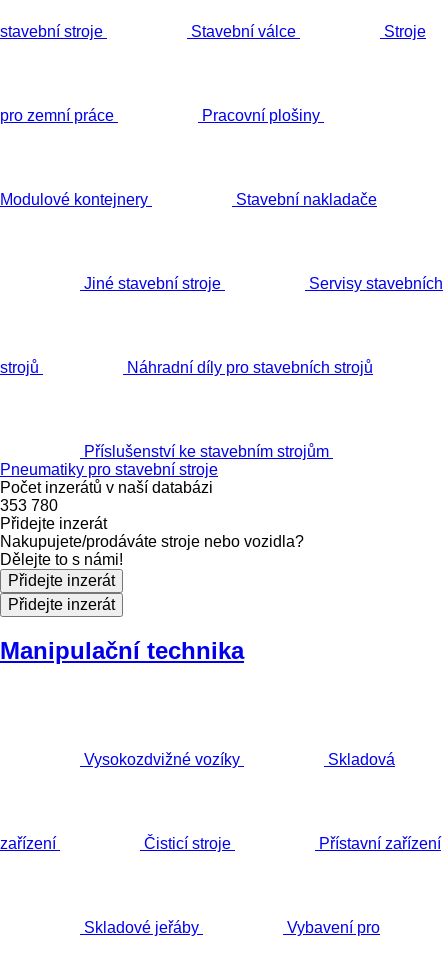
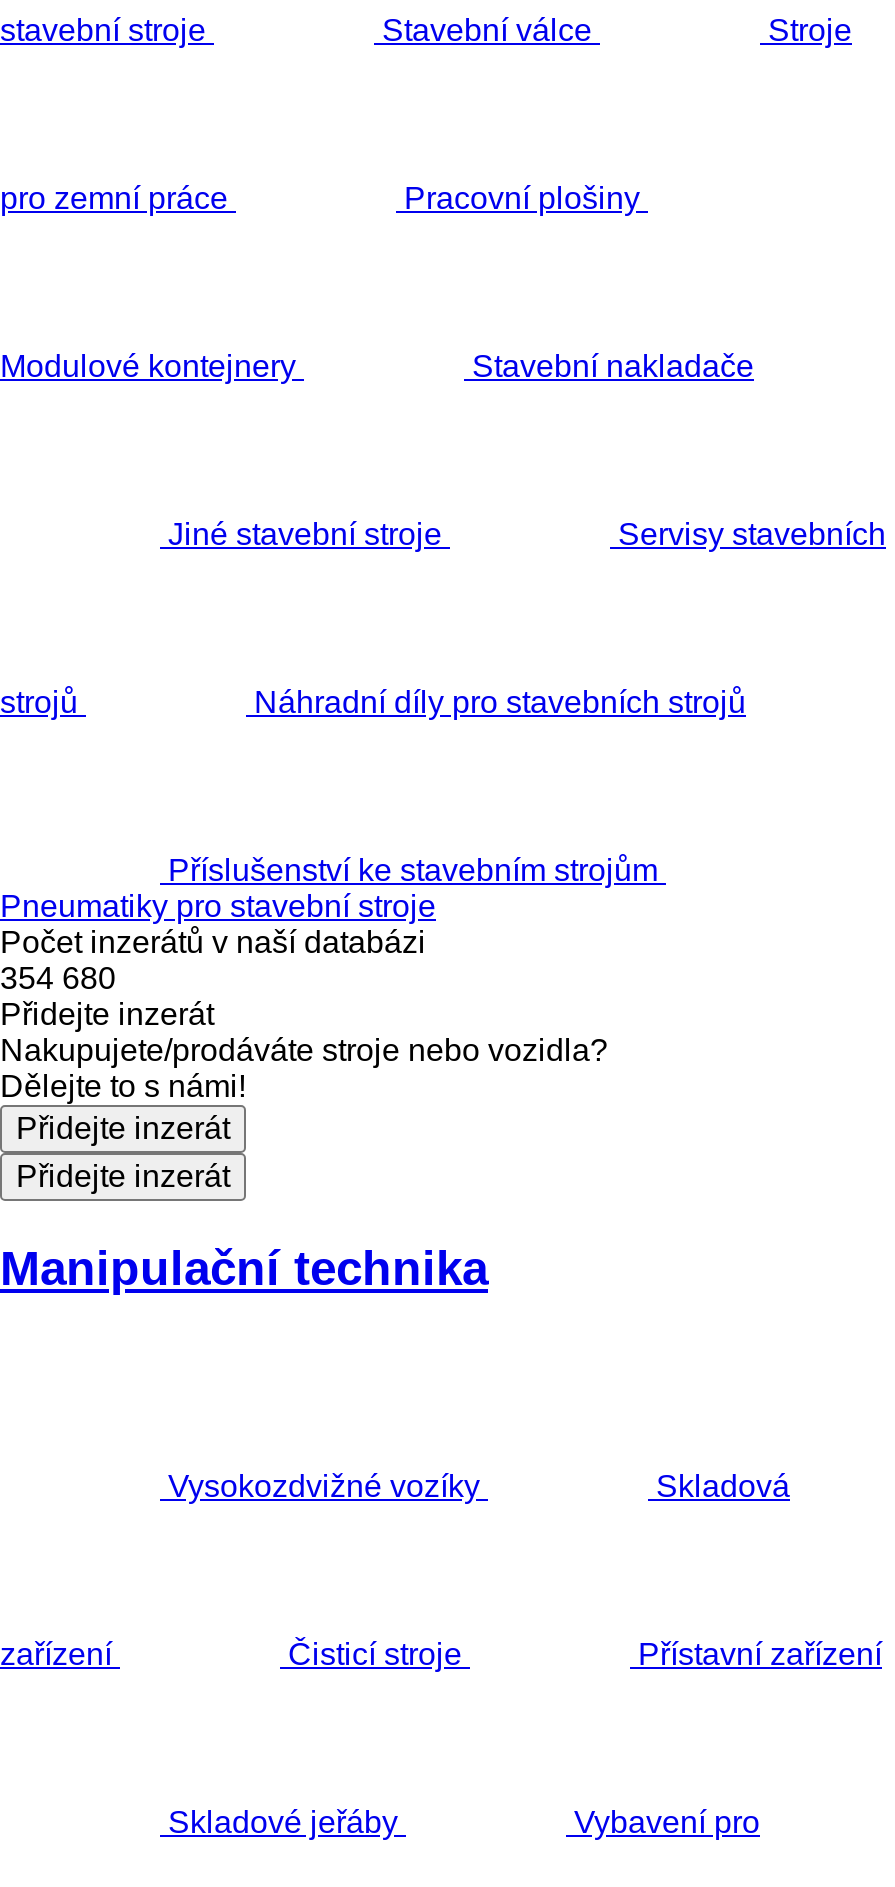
- 353 780
+ 354 680
